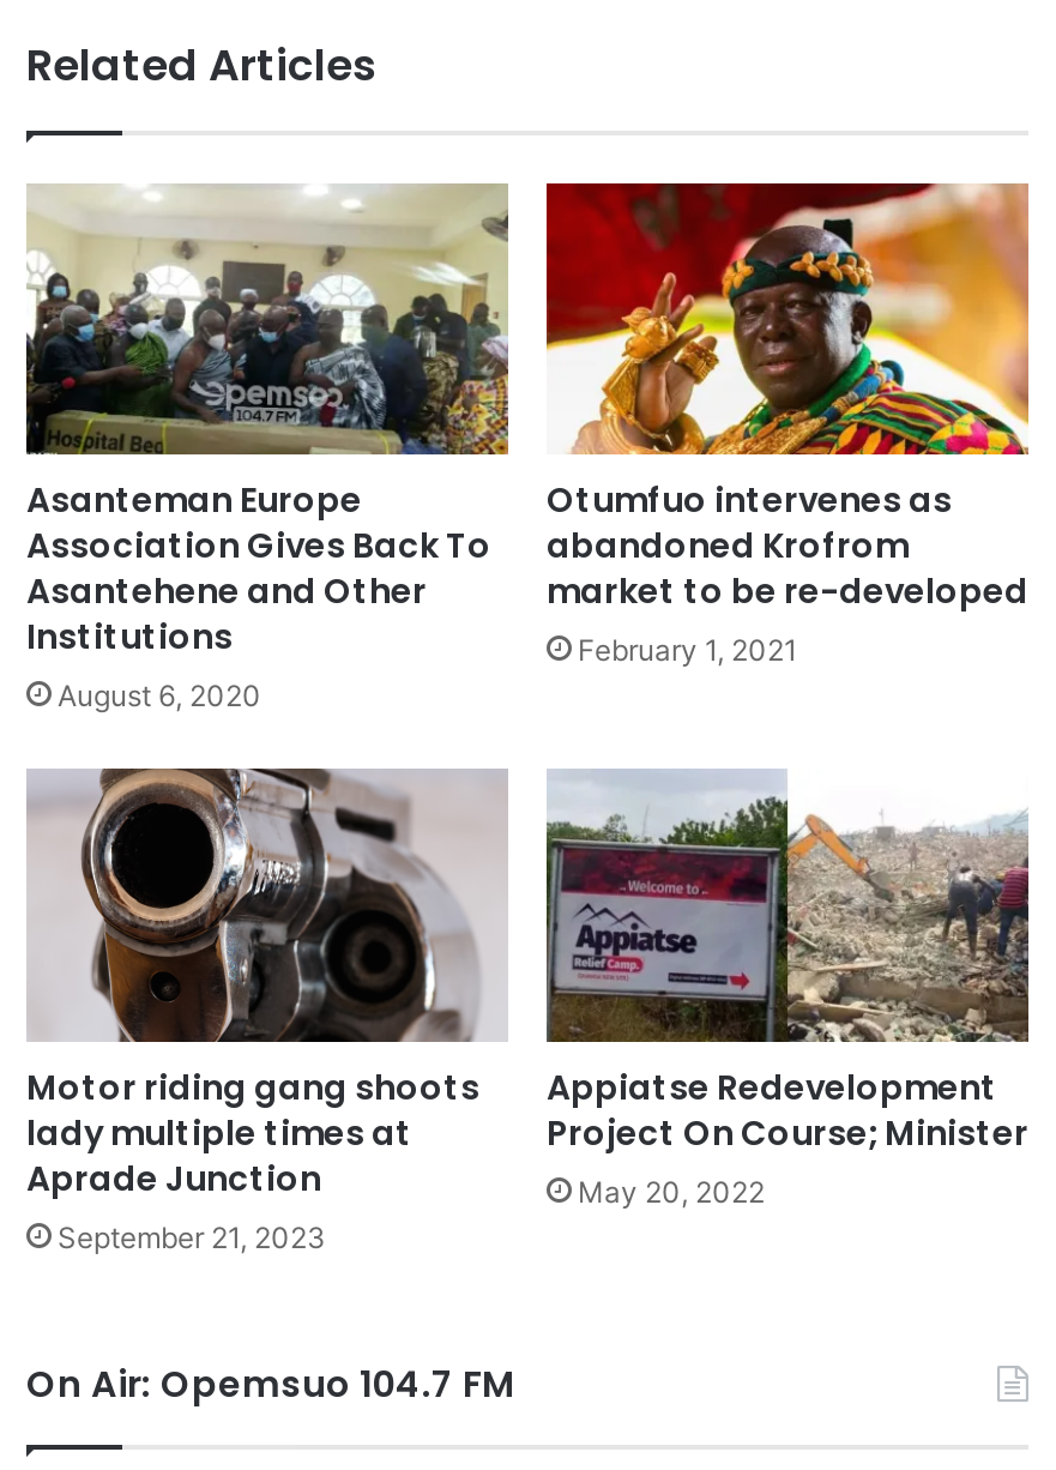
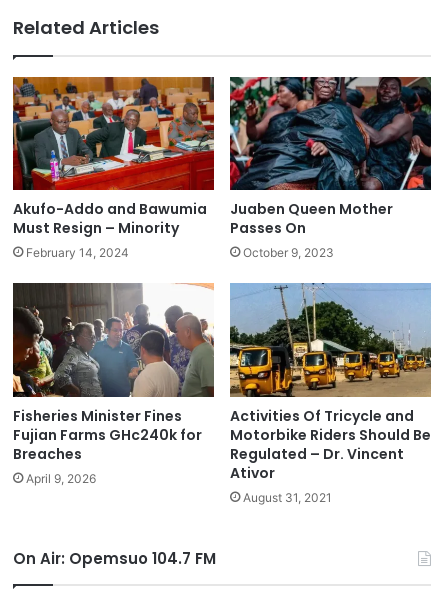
- [image]
- Asanteman Europe
- Association Gives Back To
- Asantehene and Other
- Institutions
- August 6, 2020
+ [image]
+ Akufo-Addo and Bawumia
+ Must Resign – Minority
+ February 14, 2024

- [image]
- Otumfuo intervenes as
- abandoned Krofrom
- market to be re-developed
- February 1, 2021
+ [image]
+ Juaben Queen Mother
+ Passes On
+ October 9, 2023

- [image]
- Motor riding gang shoots
- lady multiple times at
- Aprade Junction
- September 21, 2023
+ [image]
+ Fisheries Minister Fines
+ Fujian Farms GHc240k for
+ Breaches
+ April 9, 2026

- [image]
- Appiatse Redevelopment
- Project On Course; Minister
- May 20, 2022
+ [image]
+ Activities Of Tricycle and
+ Motorbike Riders Should Be
+ Regulated – Dr. Vincent
+ Ativor
+ August 31, 2021
